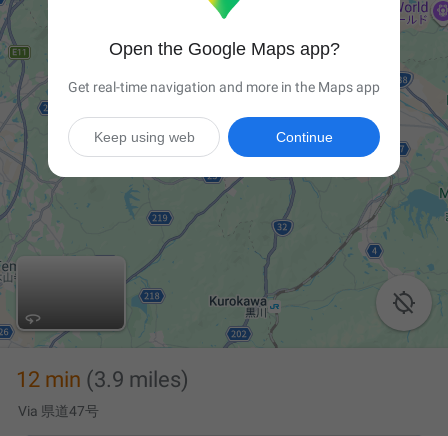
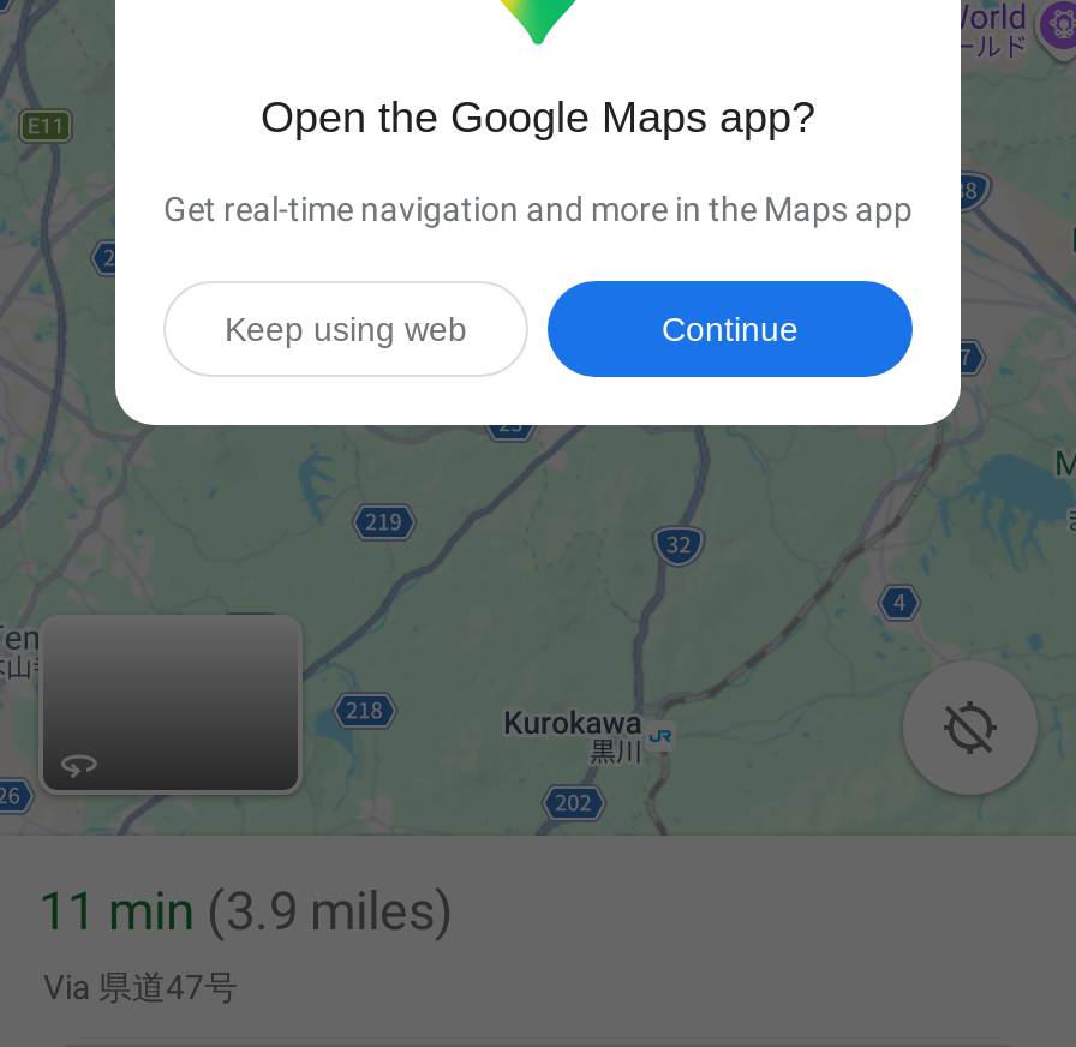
- 12 min (3.9 miles)
+ 11 min (3.9 miles)
